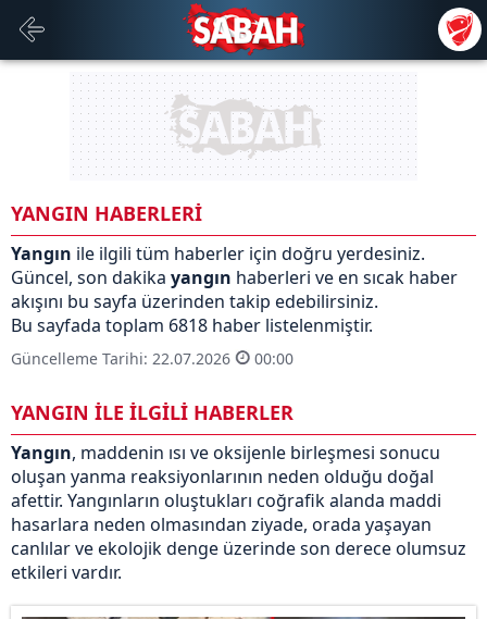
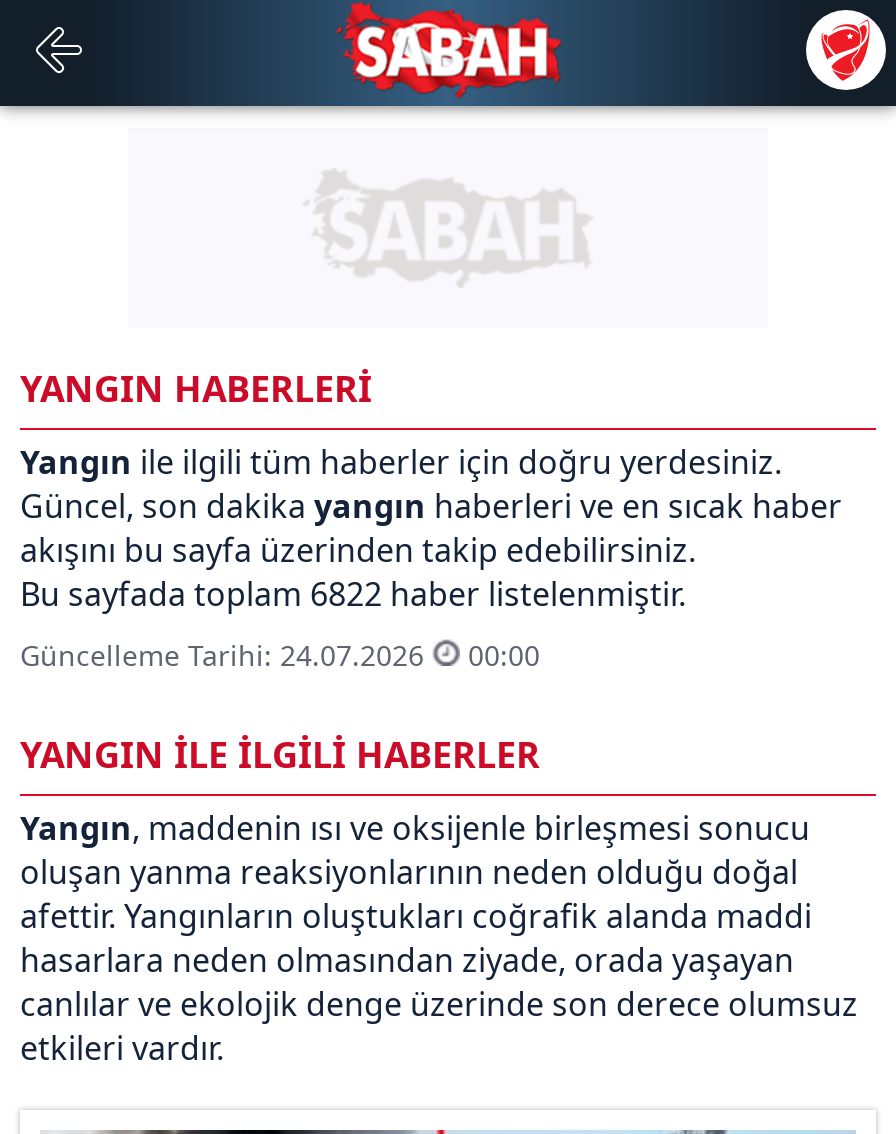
- Bu sayfada toplam 6818 haber listelenmiştir.
+ Bu sayfada toplam 6822 haber listelenmiştir.

- Güncelleme Tarihi: 22.07.2026
+ Güncelleme Tarihi: 24.07.2026
